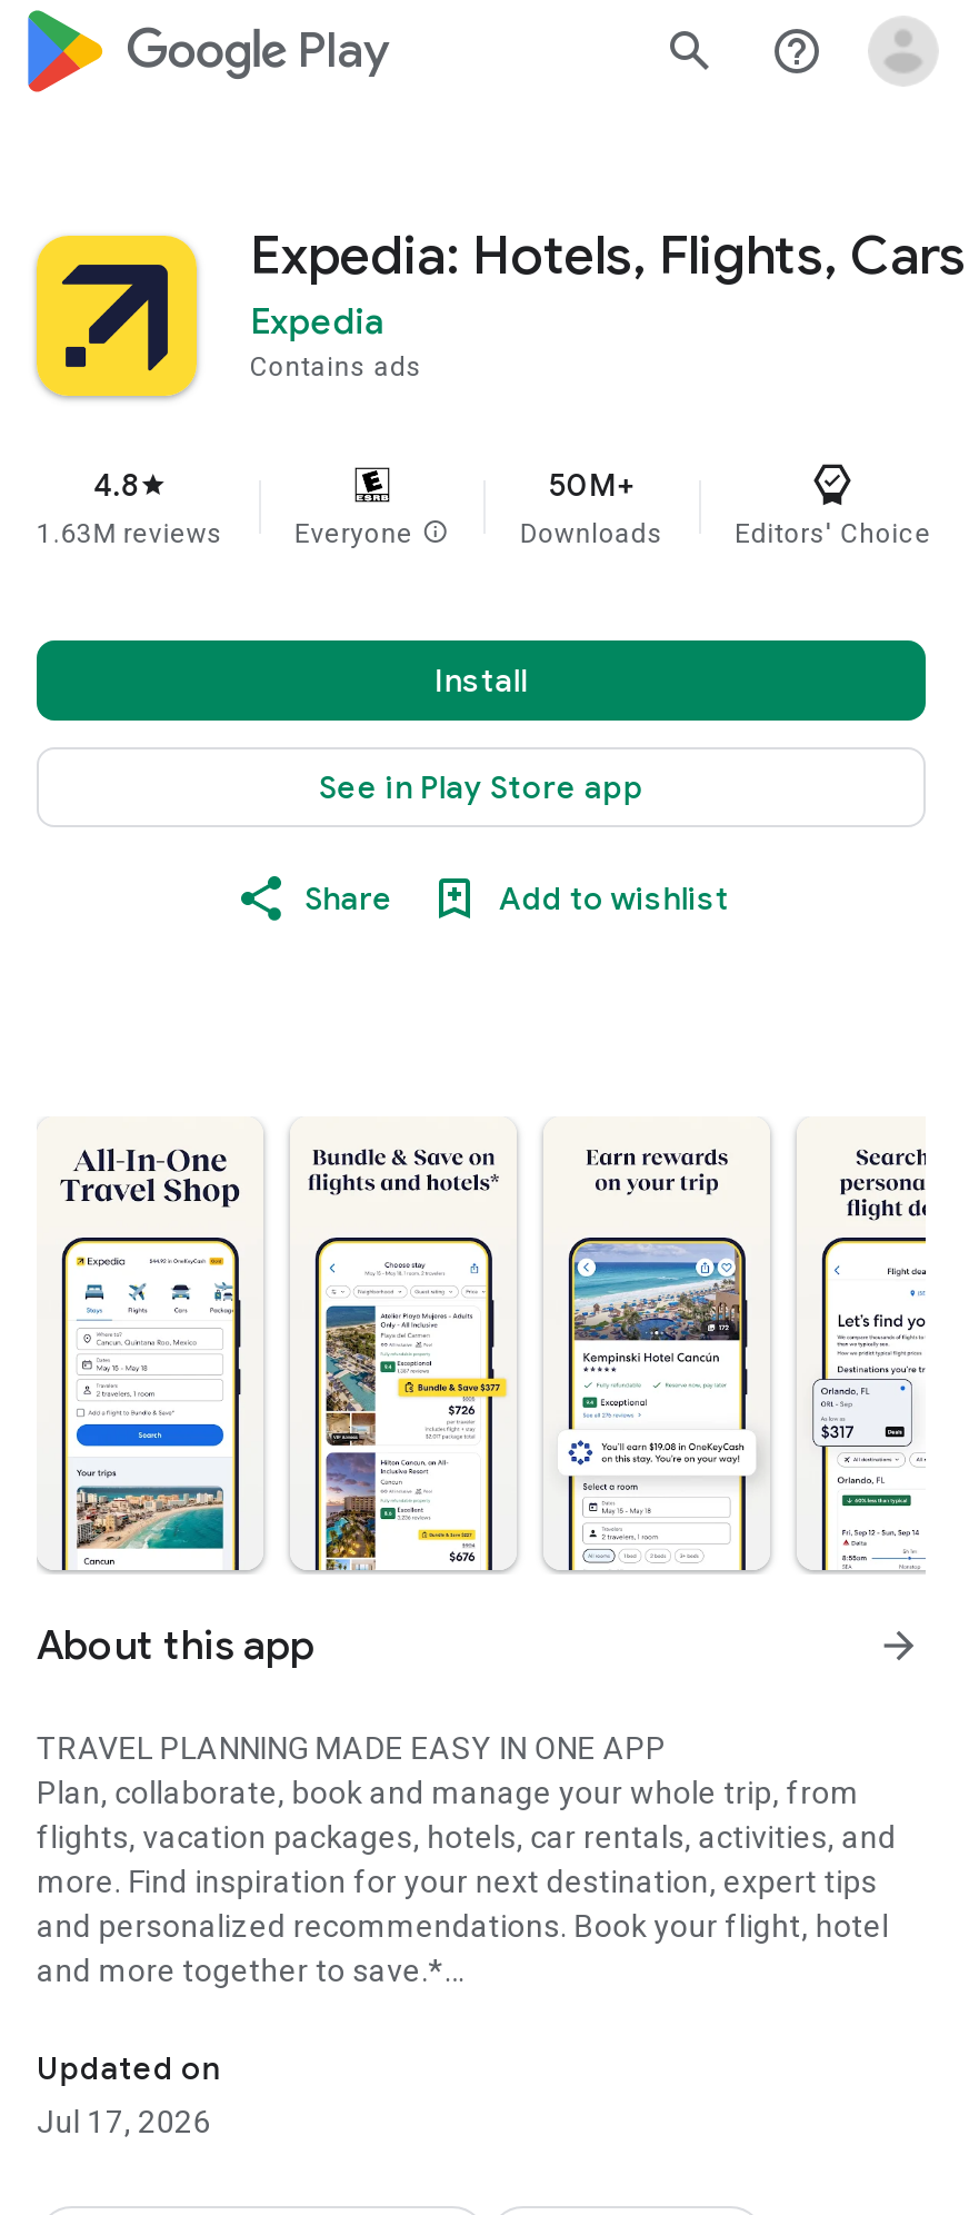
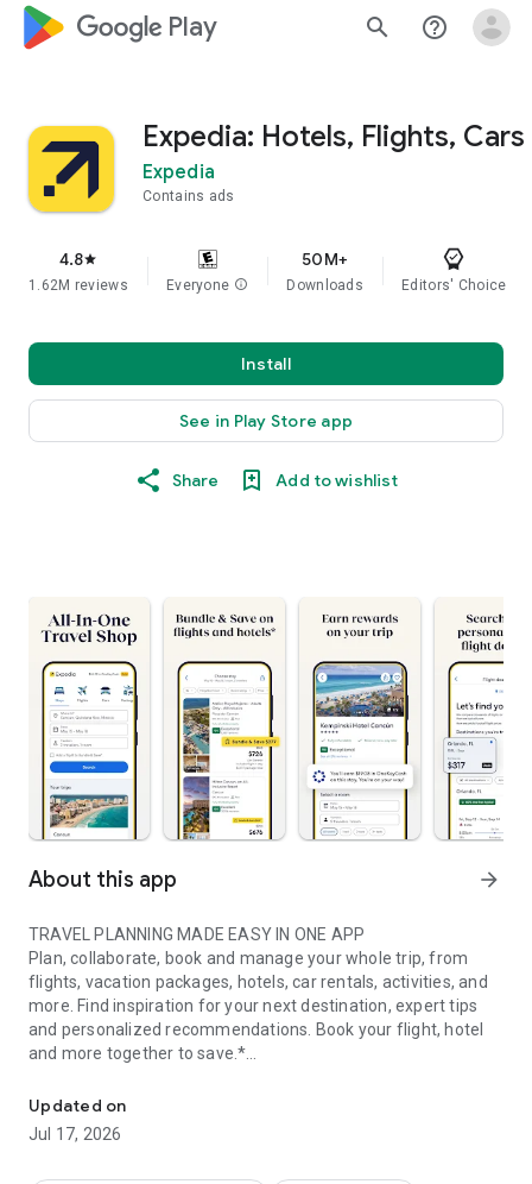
- 1.63M reviews
+ 1.62M reviews
